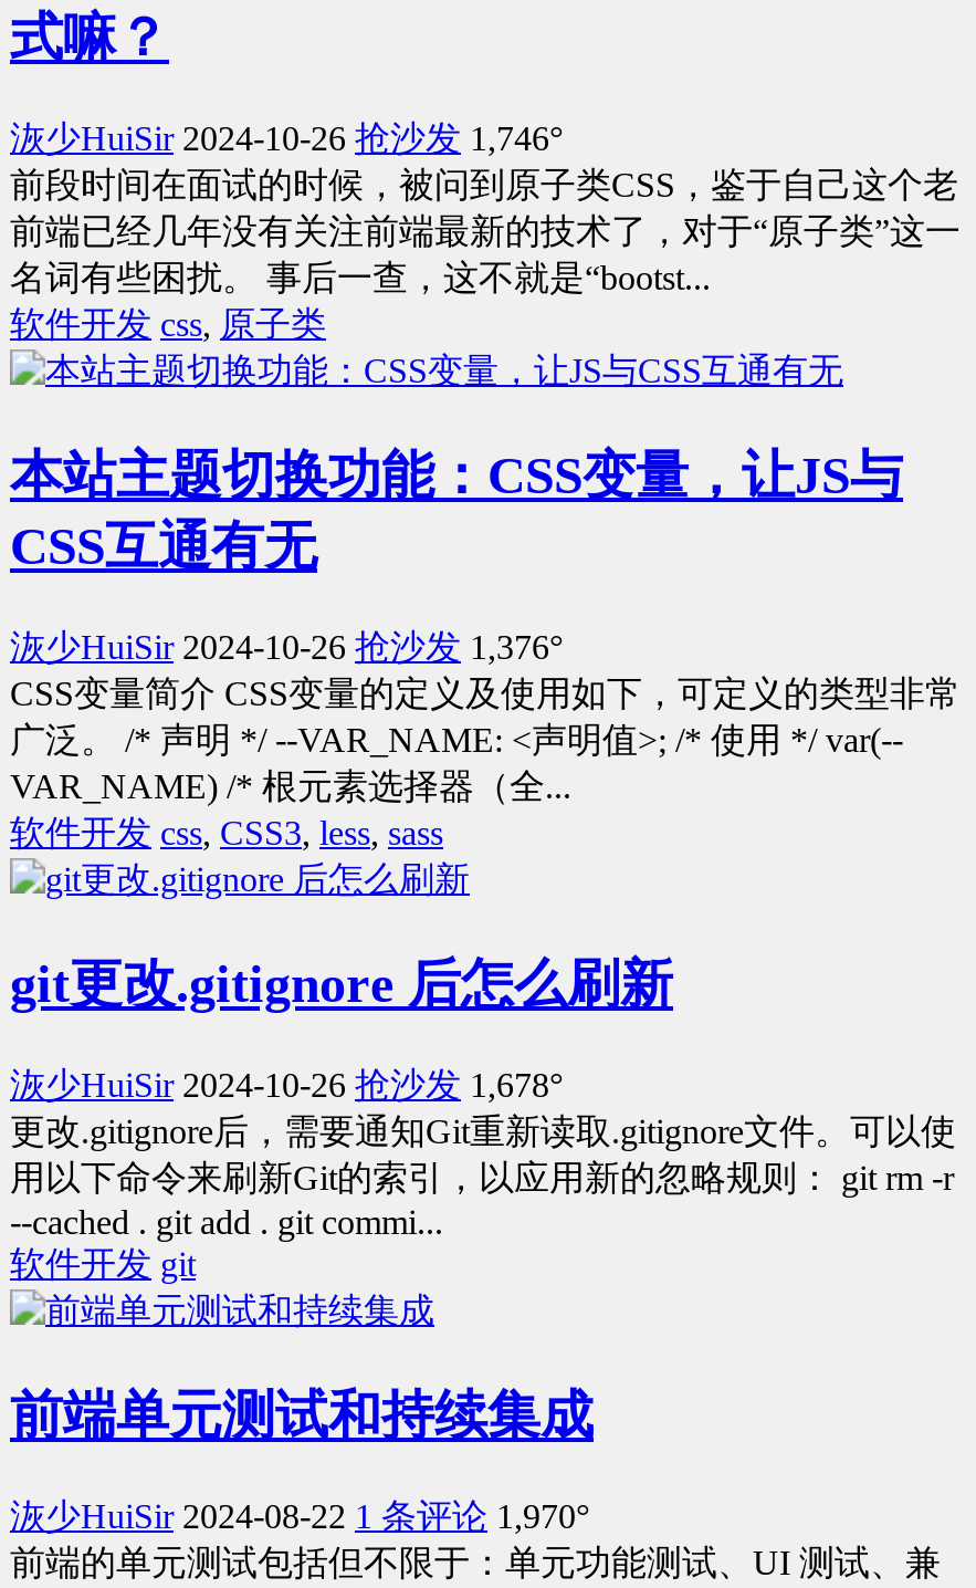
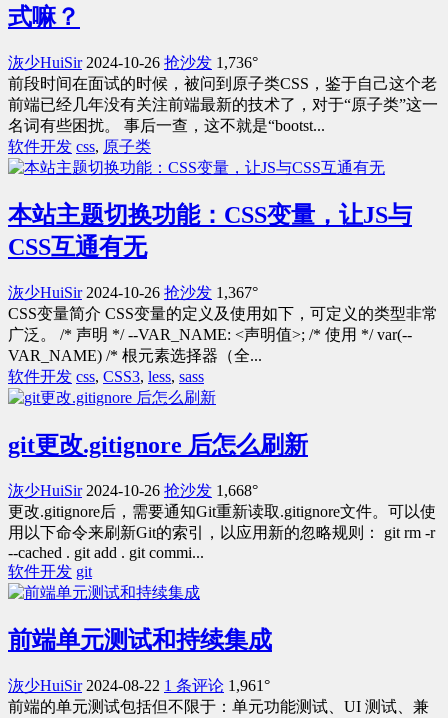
- 洃少HuiSir 2024-10-26 抢沙发 1,746°
+ 洃少HuiSir 2024-10-26 抢沙发 1,736°

- 洃少HuiSir 2024-10-26 抢沙发 1,376°
+ 洃少HuiSir 2024-10-26 抢沙发 1,367°

- 洃少HuiSir 2024-10-26 抢沙发 1,678°
+ 洃少HuiSir 2024-10-26 抢沙发 1,668°

- 洃少HuiSir 2024-08-22 1 条评论 1,970°
+ 洃少HuiSir 2024-08-22 1 条评论 1,961°
